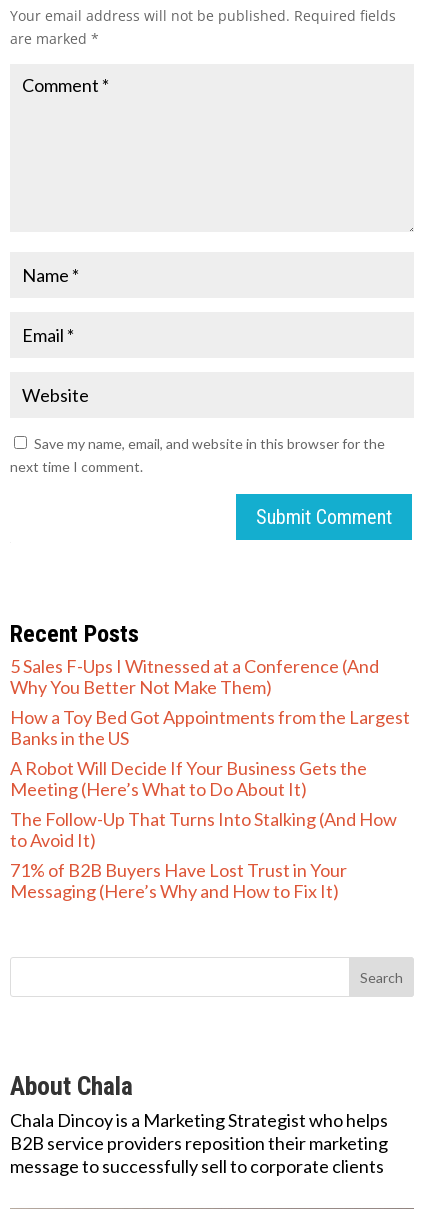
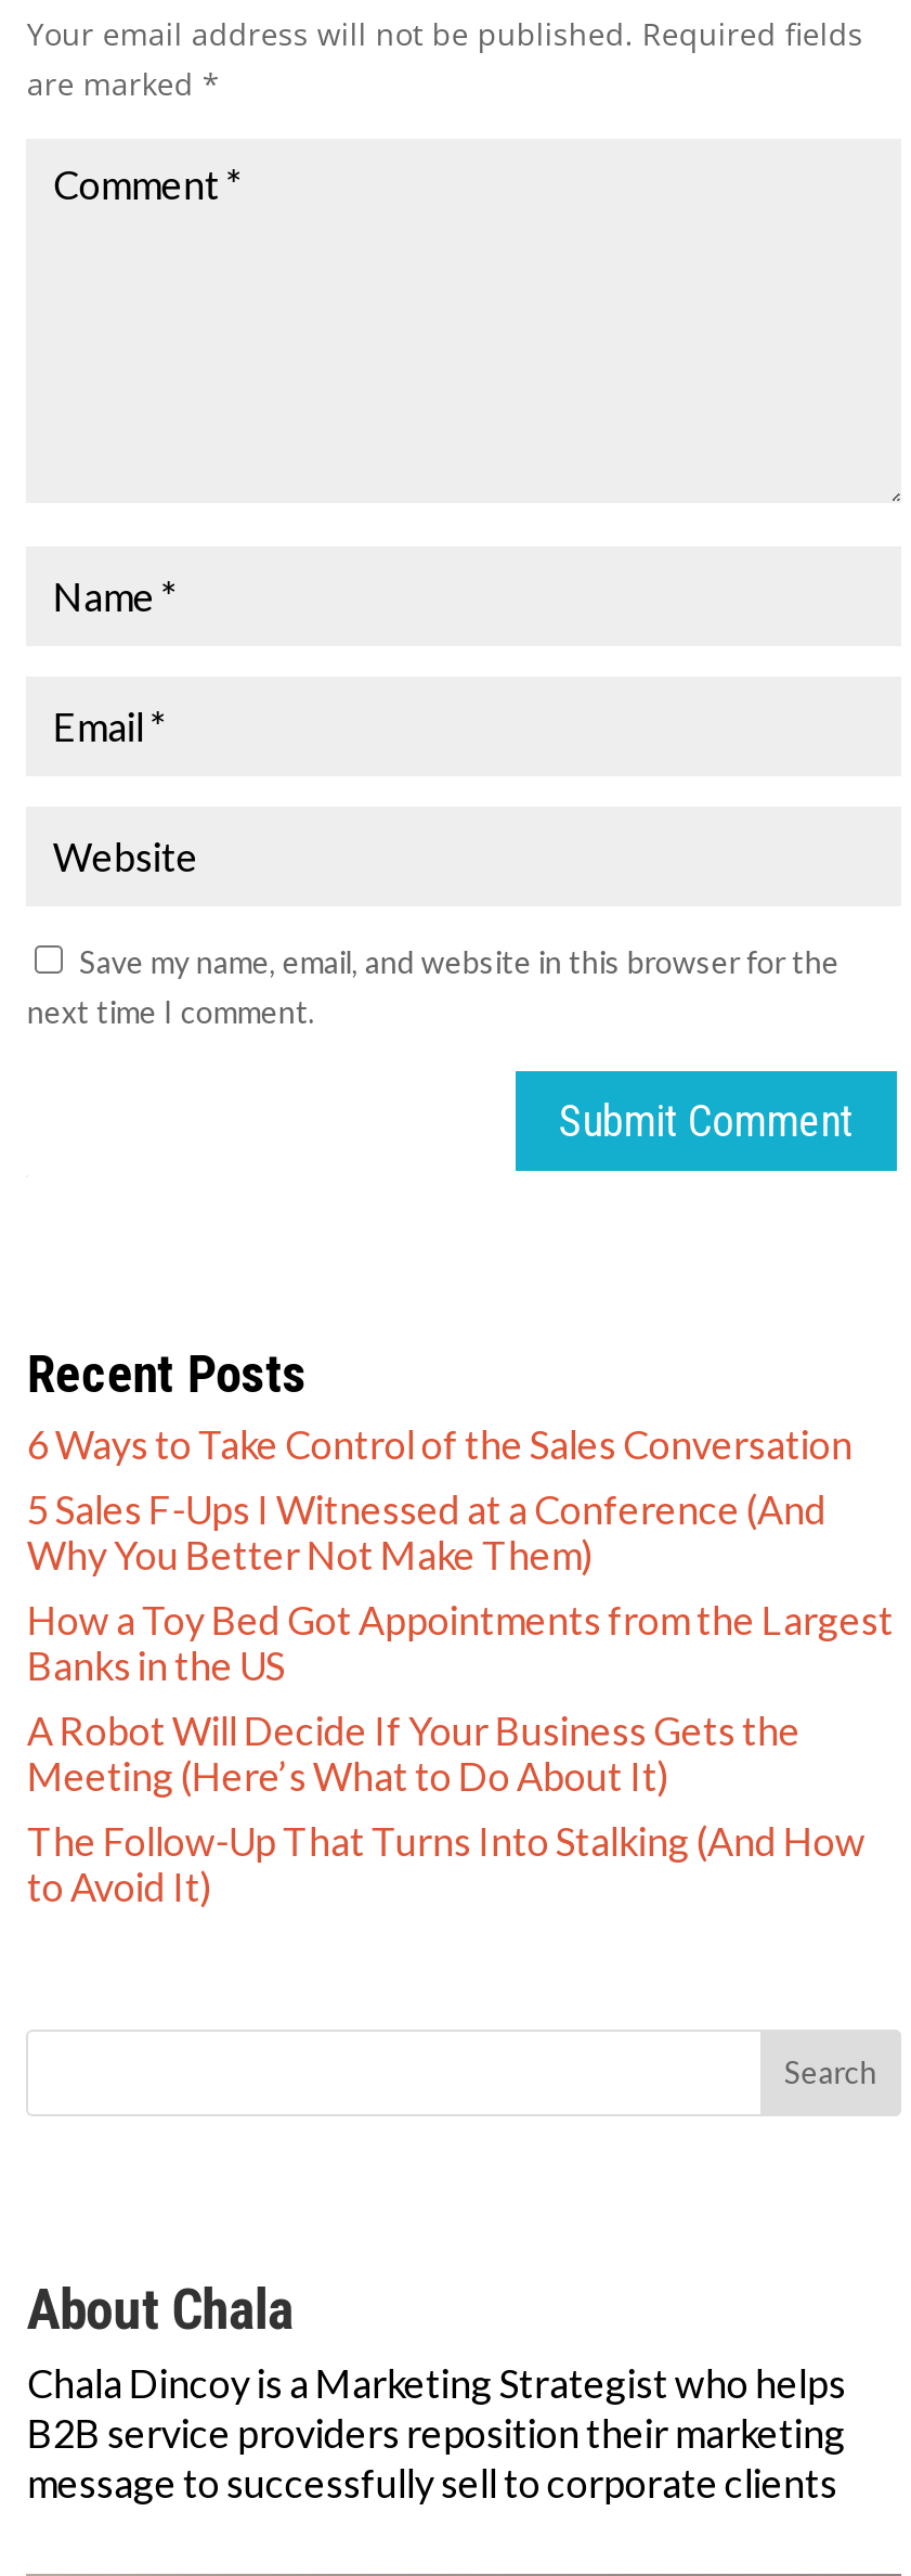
+ 6 Ways to Take Control of the Sales Conversation

moved down: 5 Sales F-Ups I Witnessed at a Conference (And | Why You Better Not Make Them) | How a Toy Bed Got Appointments from the Largest | Banks in the US | A Robot Will Decide If Your Business Gets the | Meeting (Here’s What to Do About It) | The Follow-Up That Turns Into Stalking (And How | to Avoid It)

- 71% of B2B Buyers Have Lost Trust in Your
- Messaging (Here’s Why and How to Fix It)
